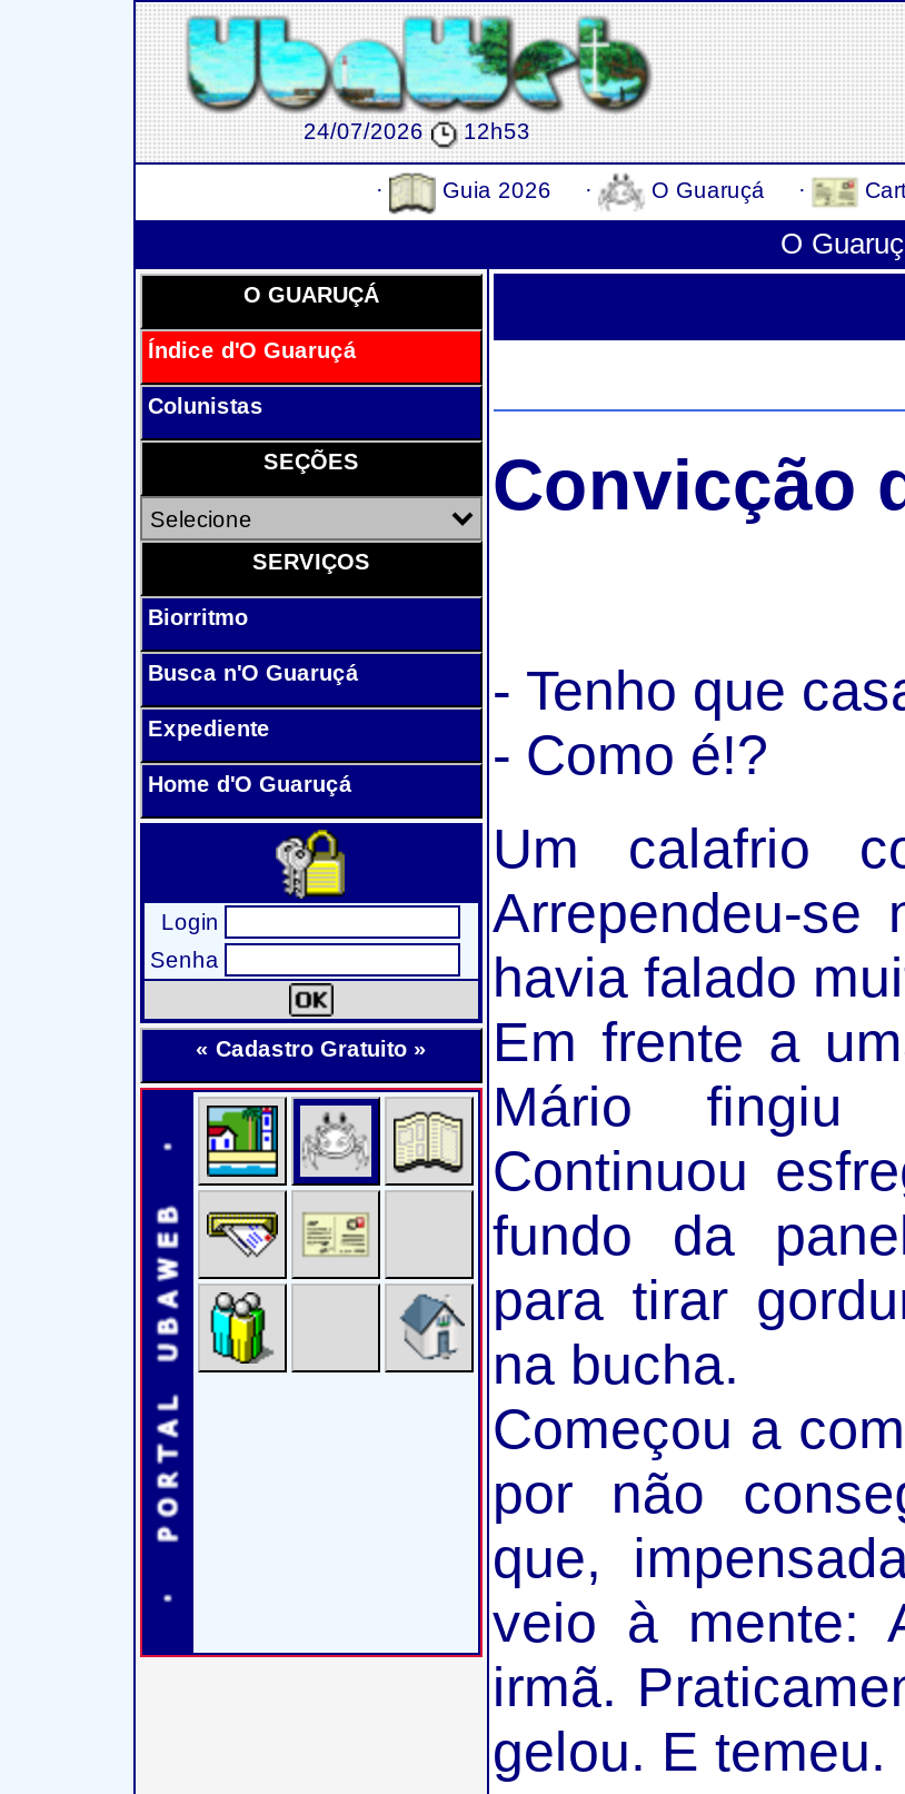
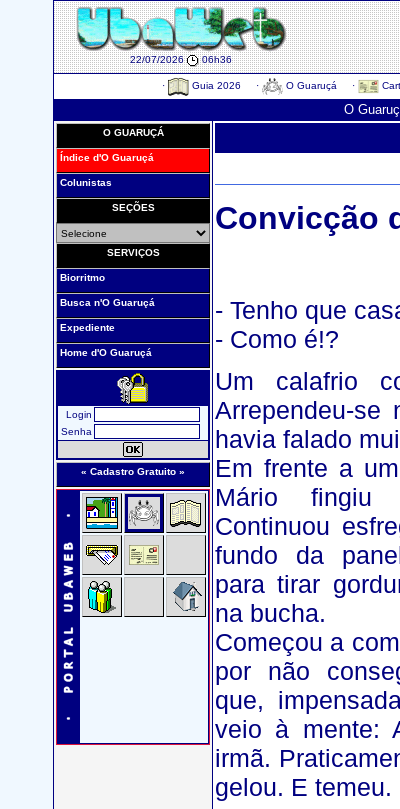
- 24/07/2026
- 12h53
+ 22/07/2026
+ 06h36
